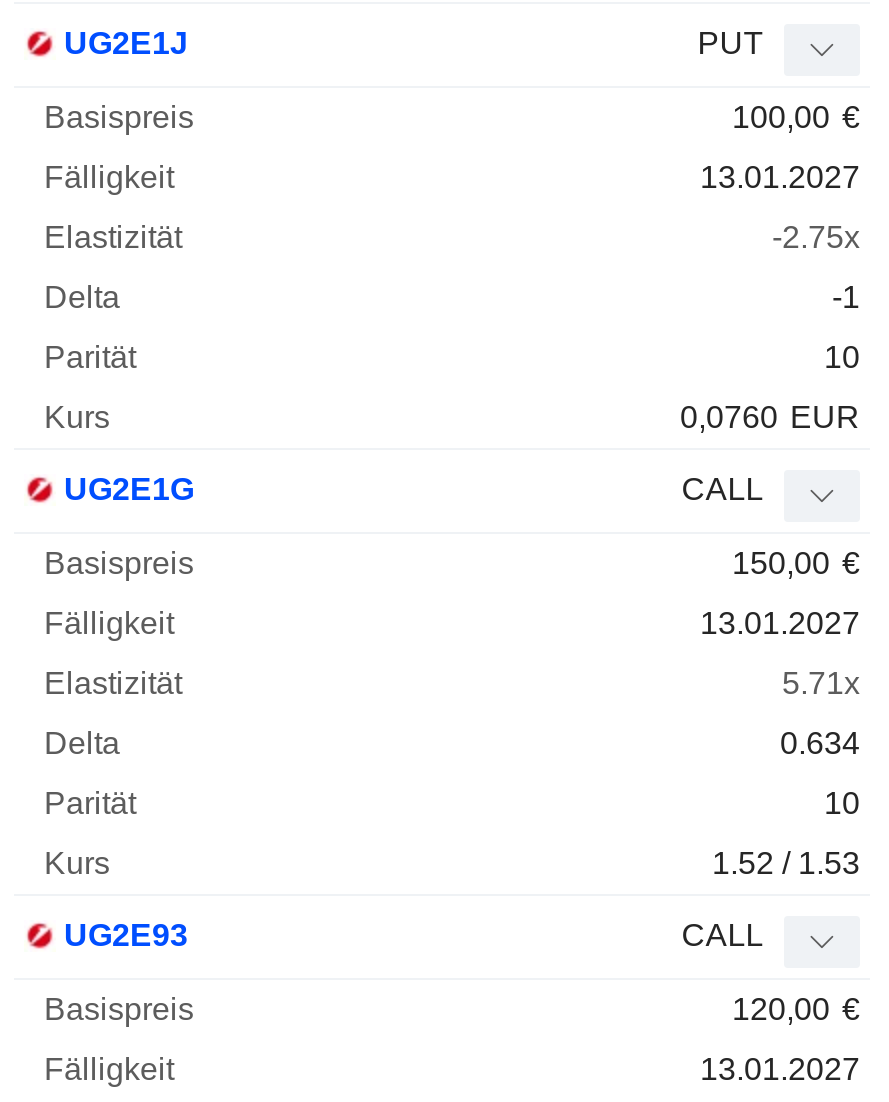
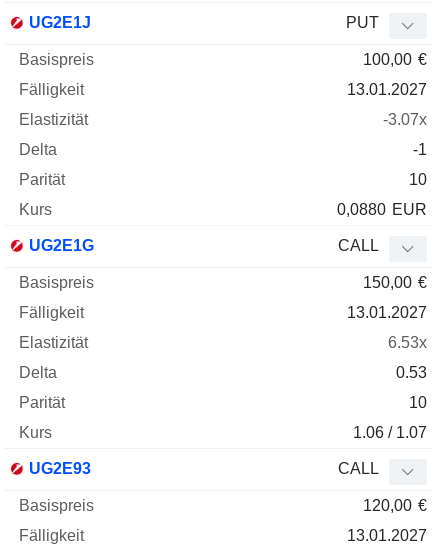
- -2.75x
+ -3.07x

- 0,0760 EUR
+ 0,0880 EUR

- 5.71x
+ 6.53x

- 0.634
+ 0.53

- 1.52 / 1.53
+ 1.06 / 1.07
